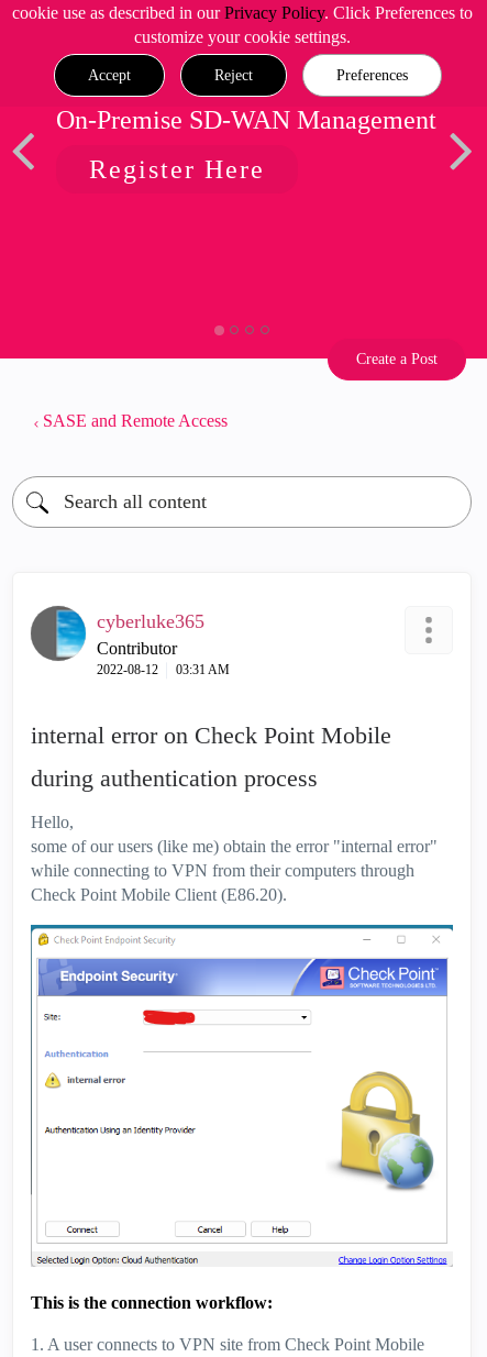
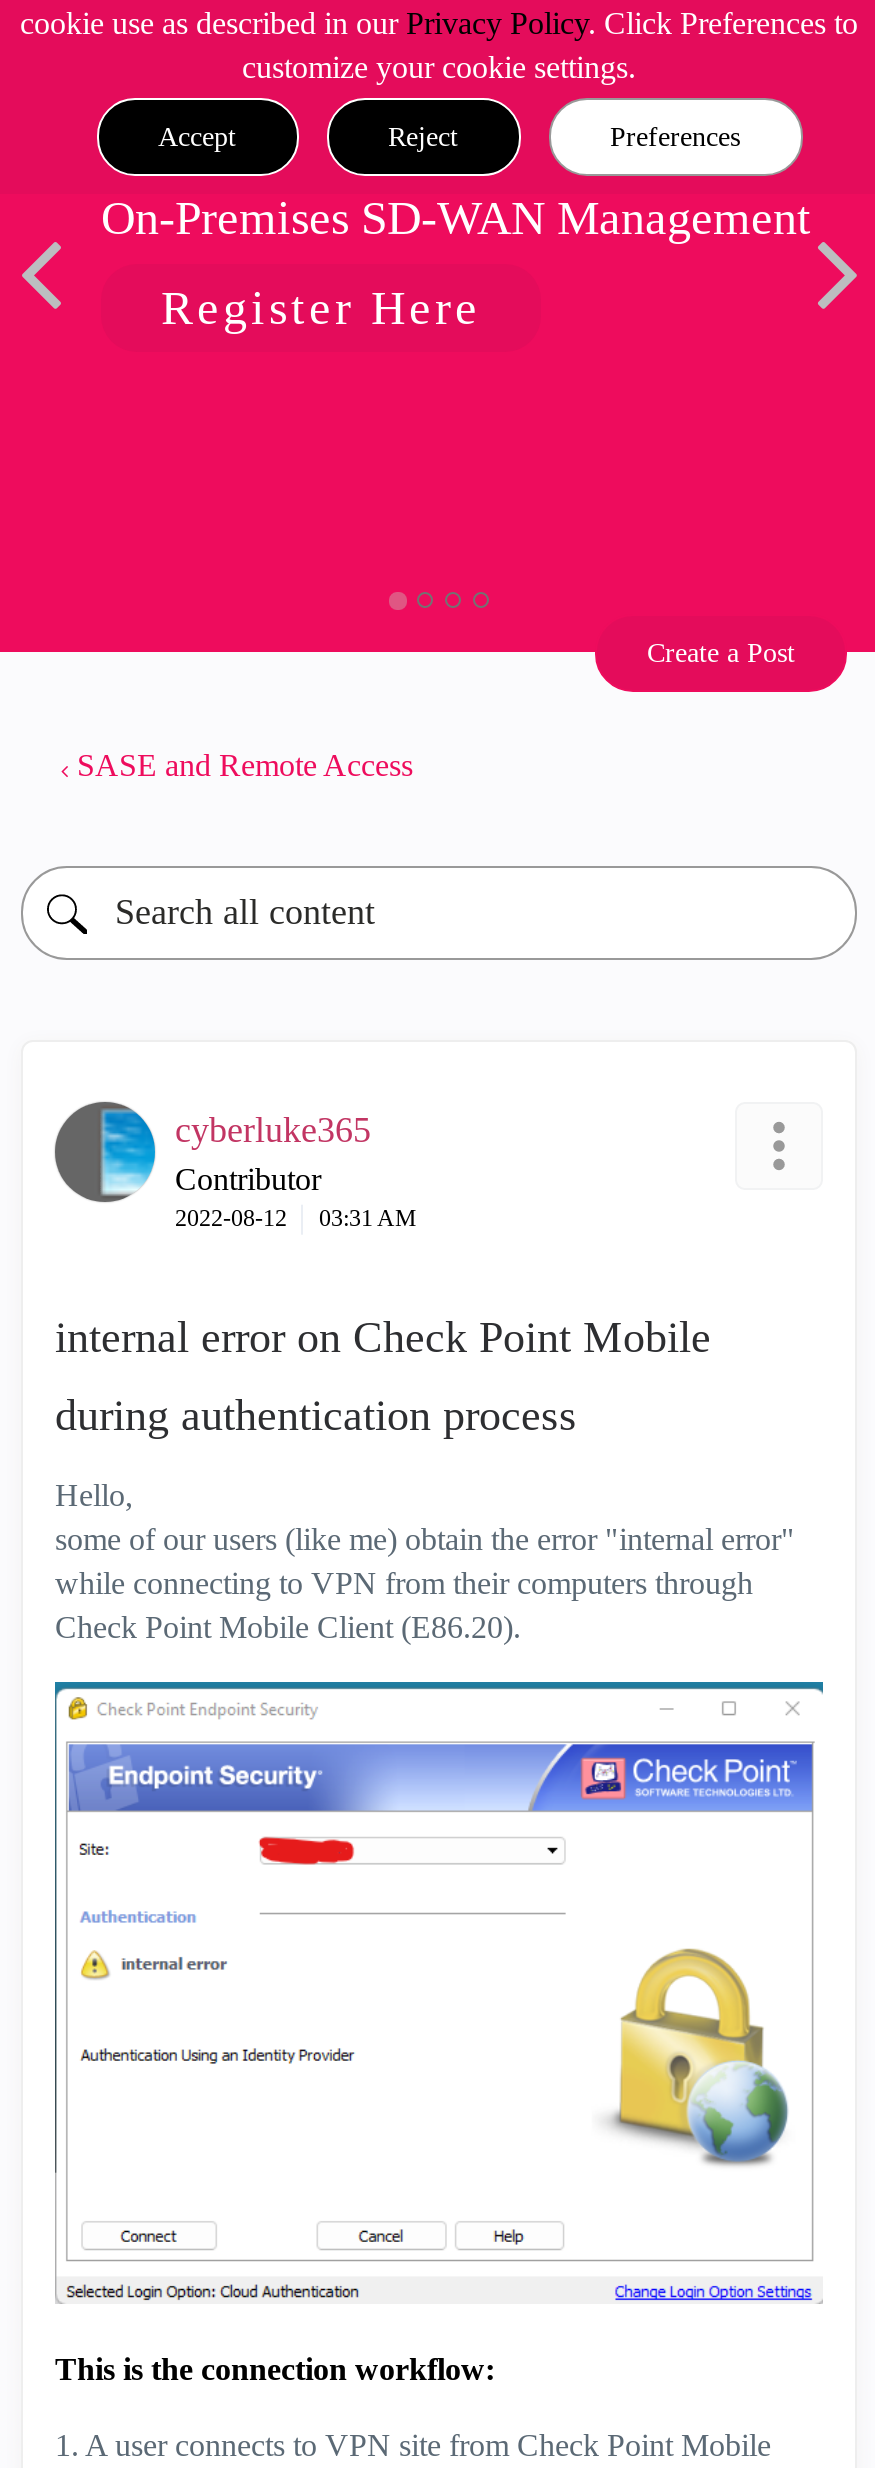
- On-Premise SD-WAN Management
+ On-Premises SD-WAN Management
